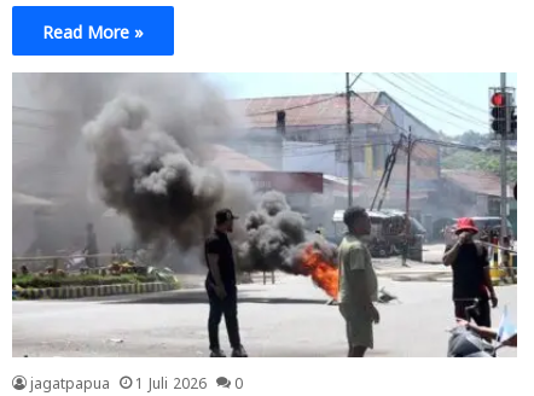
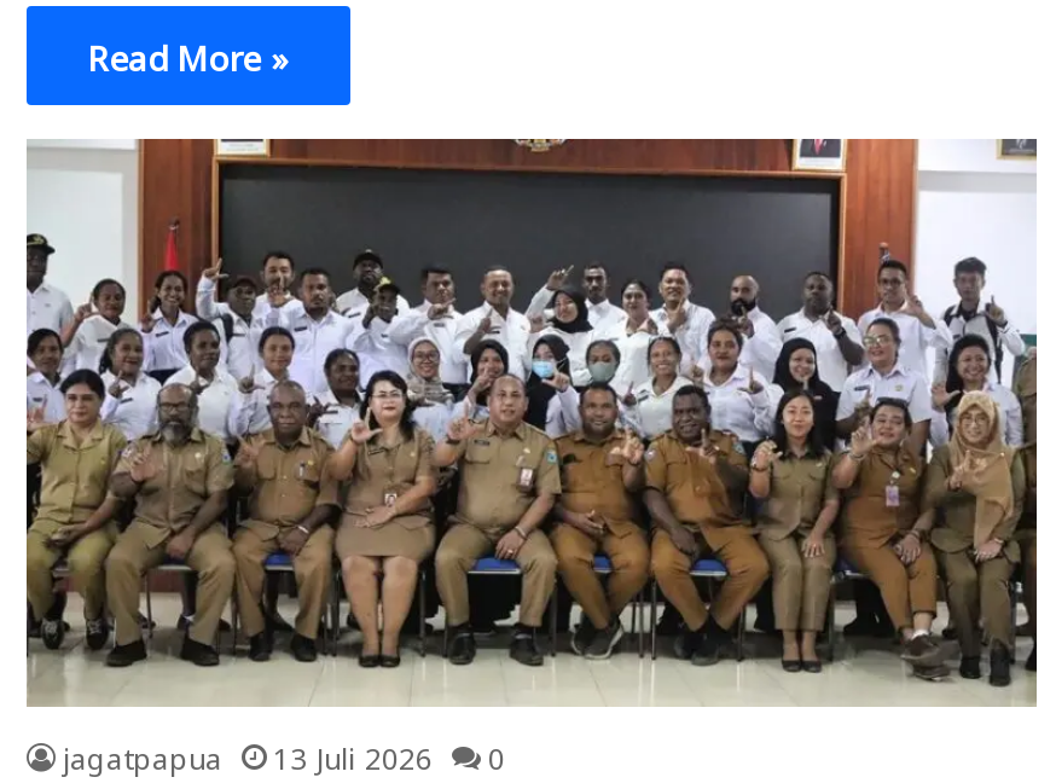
- [image]
- jagatpapua 1 Juli 2026 0
+ [image]
+ jagatpapua 13 Juli 2026 0
